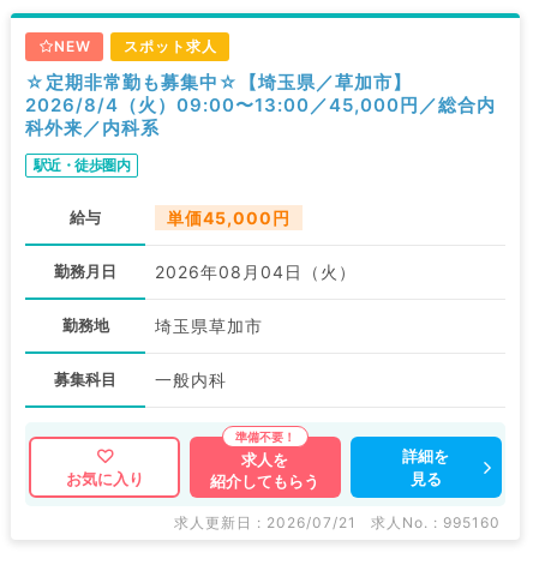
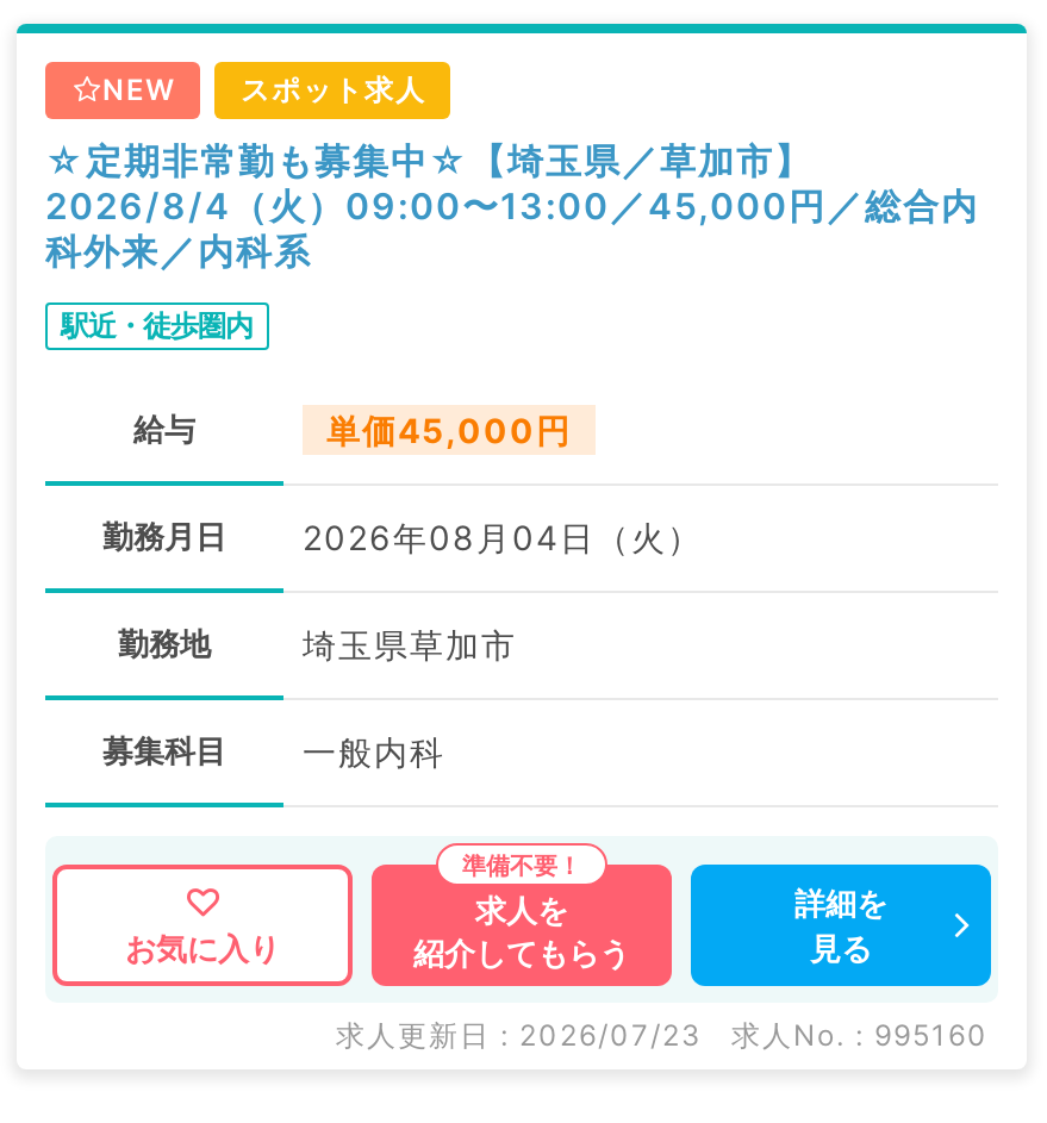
- 求人更新日 : 2026/07/21 求人No. : 995160
+ 求人更新日 : 2026/07/23 求人No. : 995160
